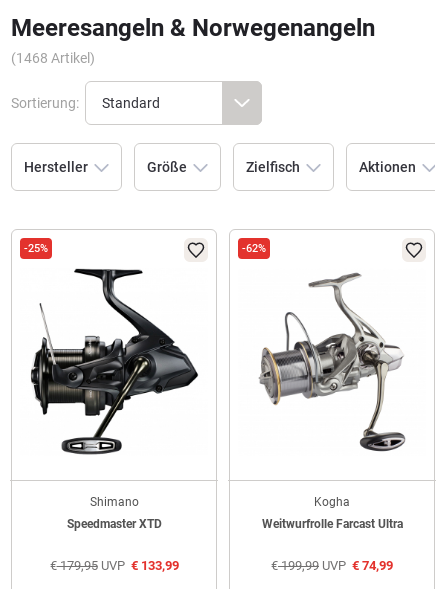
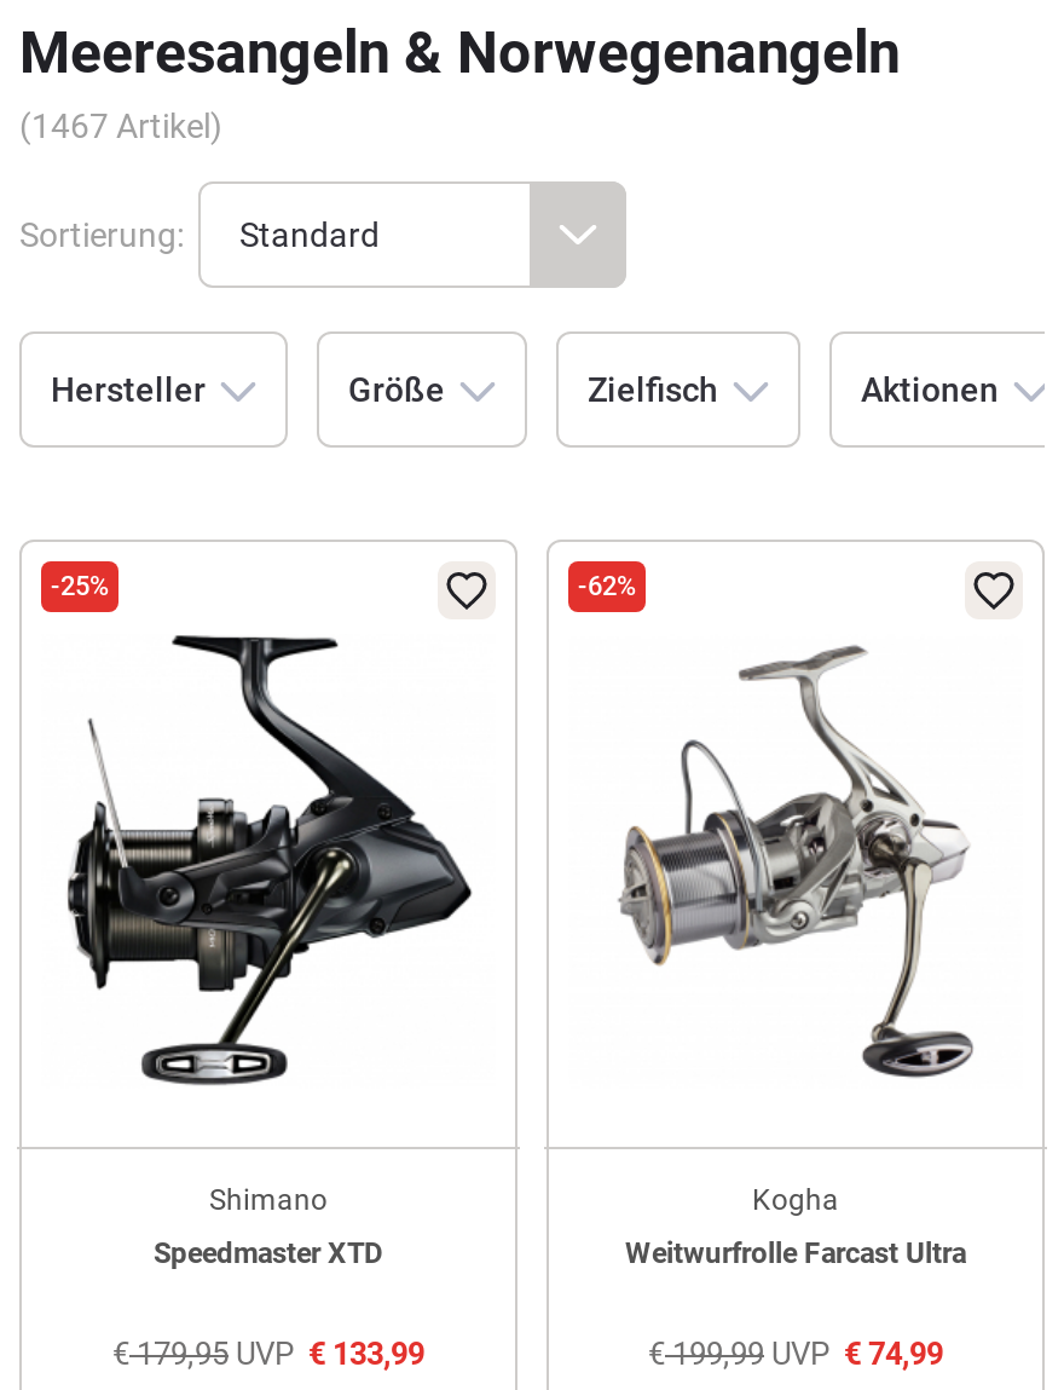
- (1468 Artikel)
+ (1467 Artikel)
